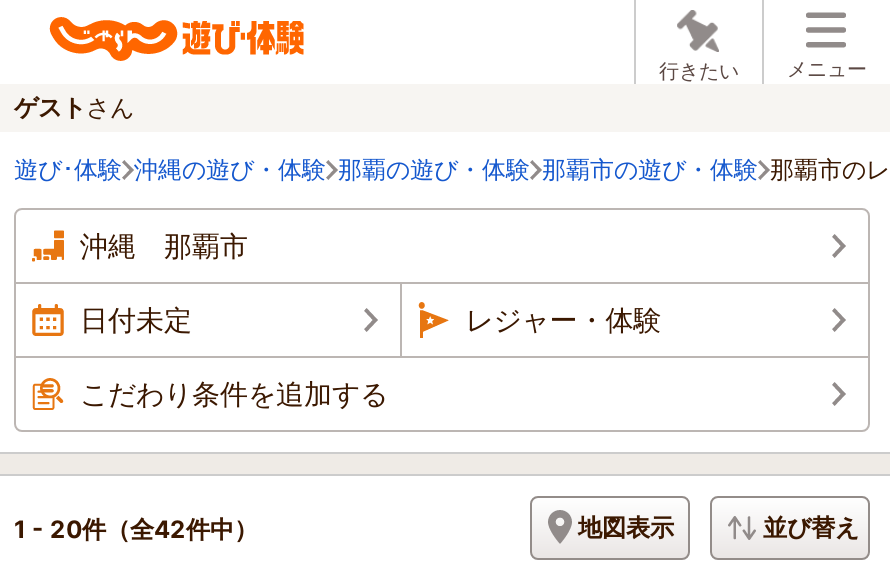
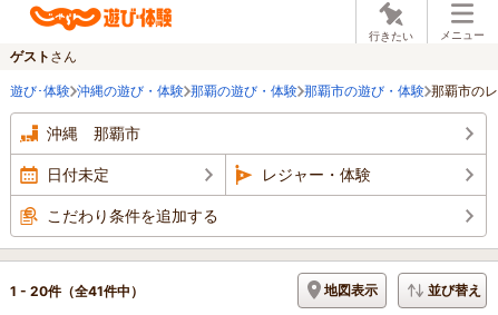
- 1 - 20件（全42件中）
+ 1 - 20件（全41件中）
